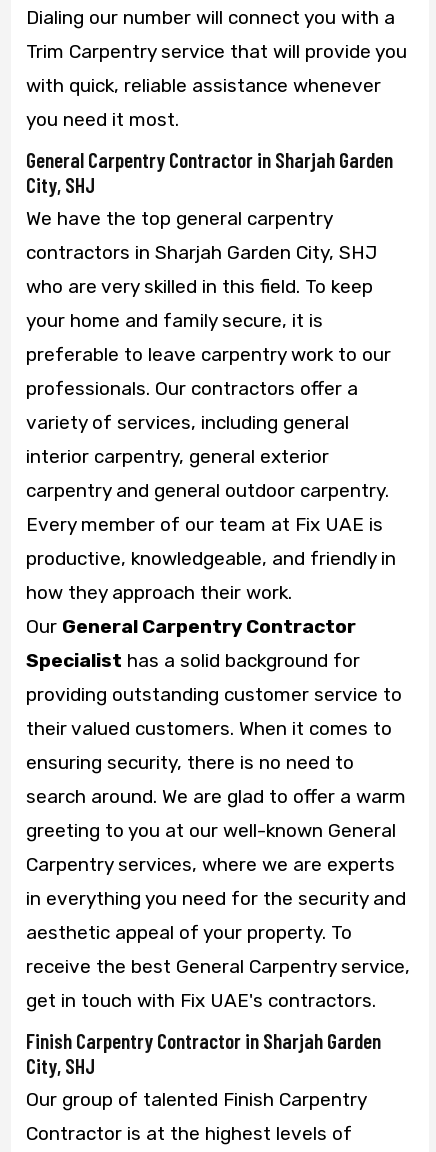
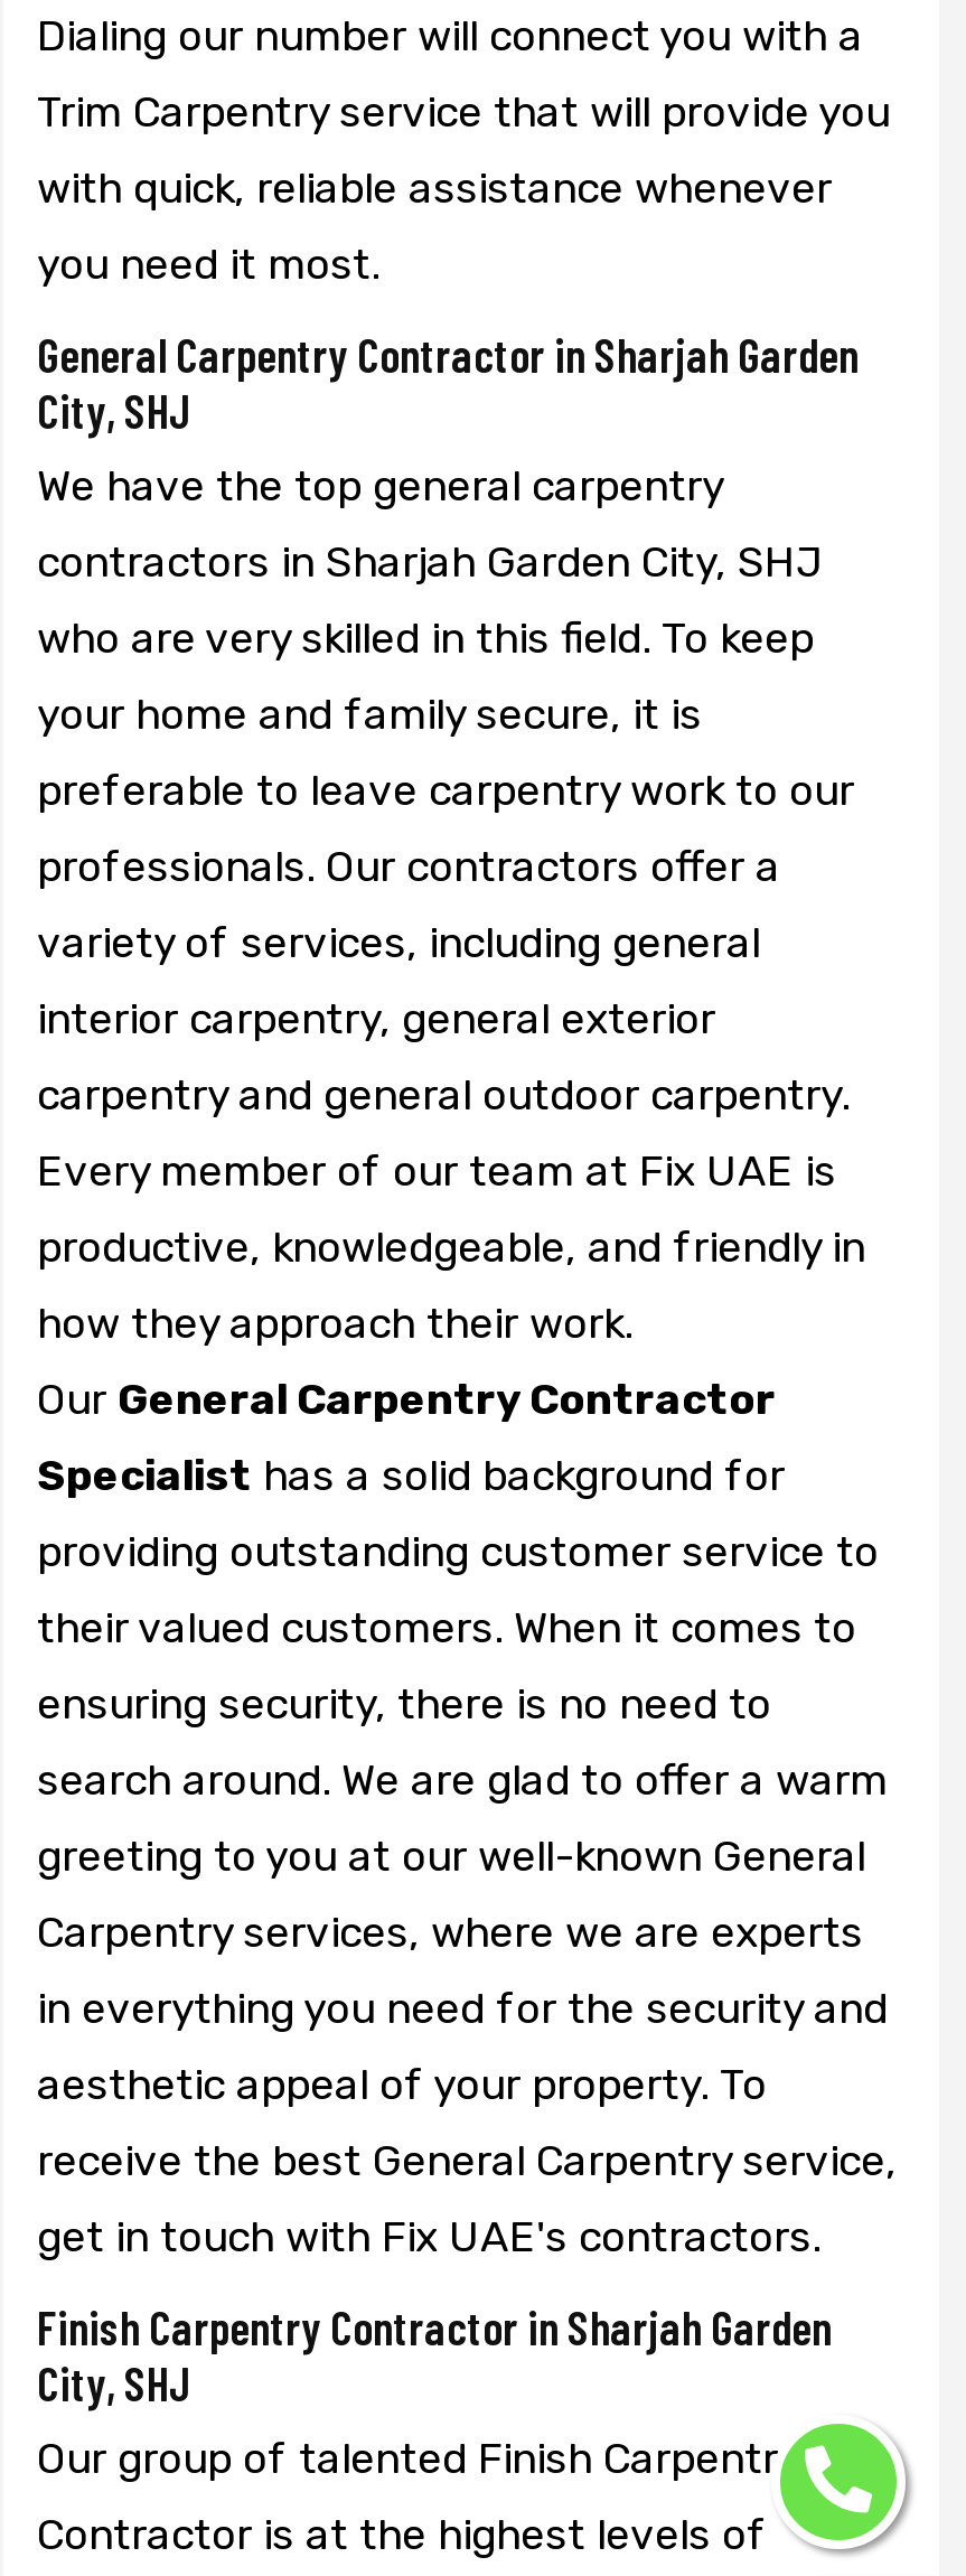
+ [image]
